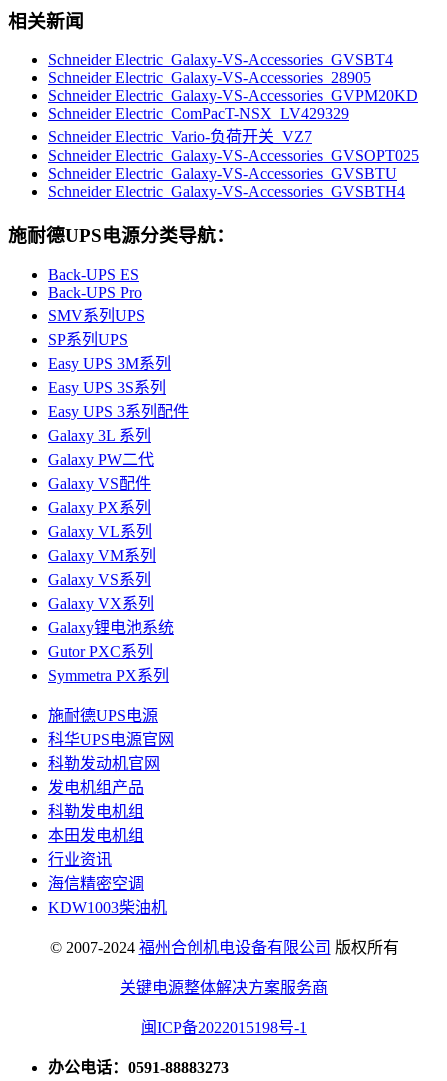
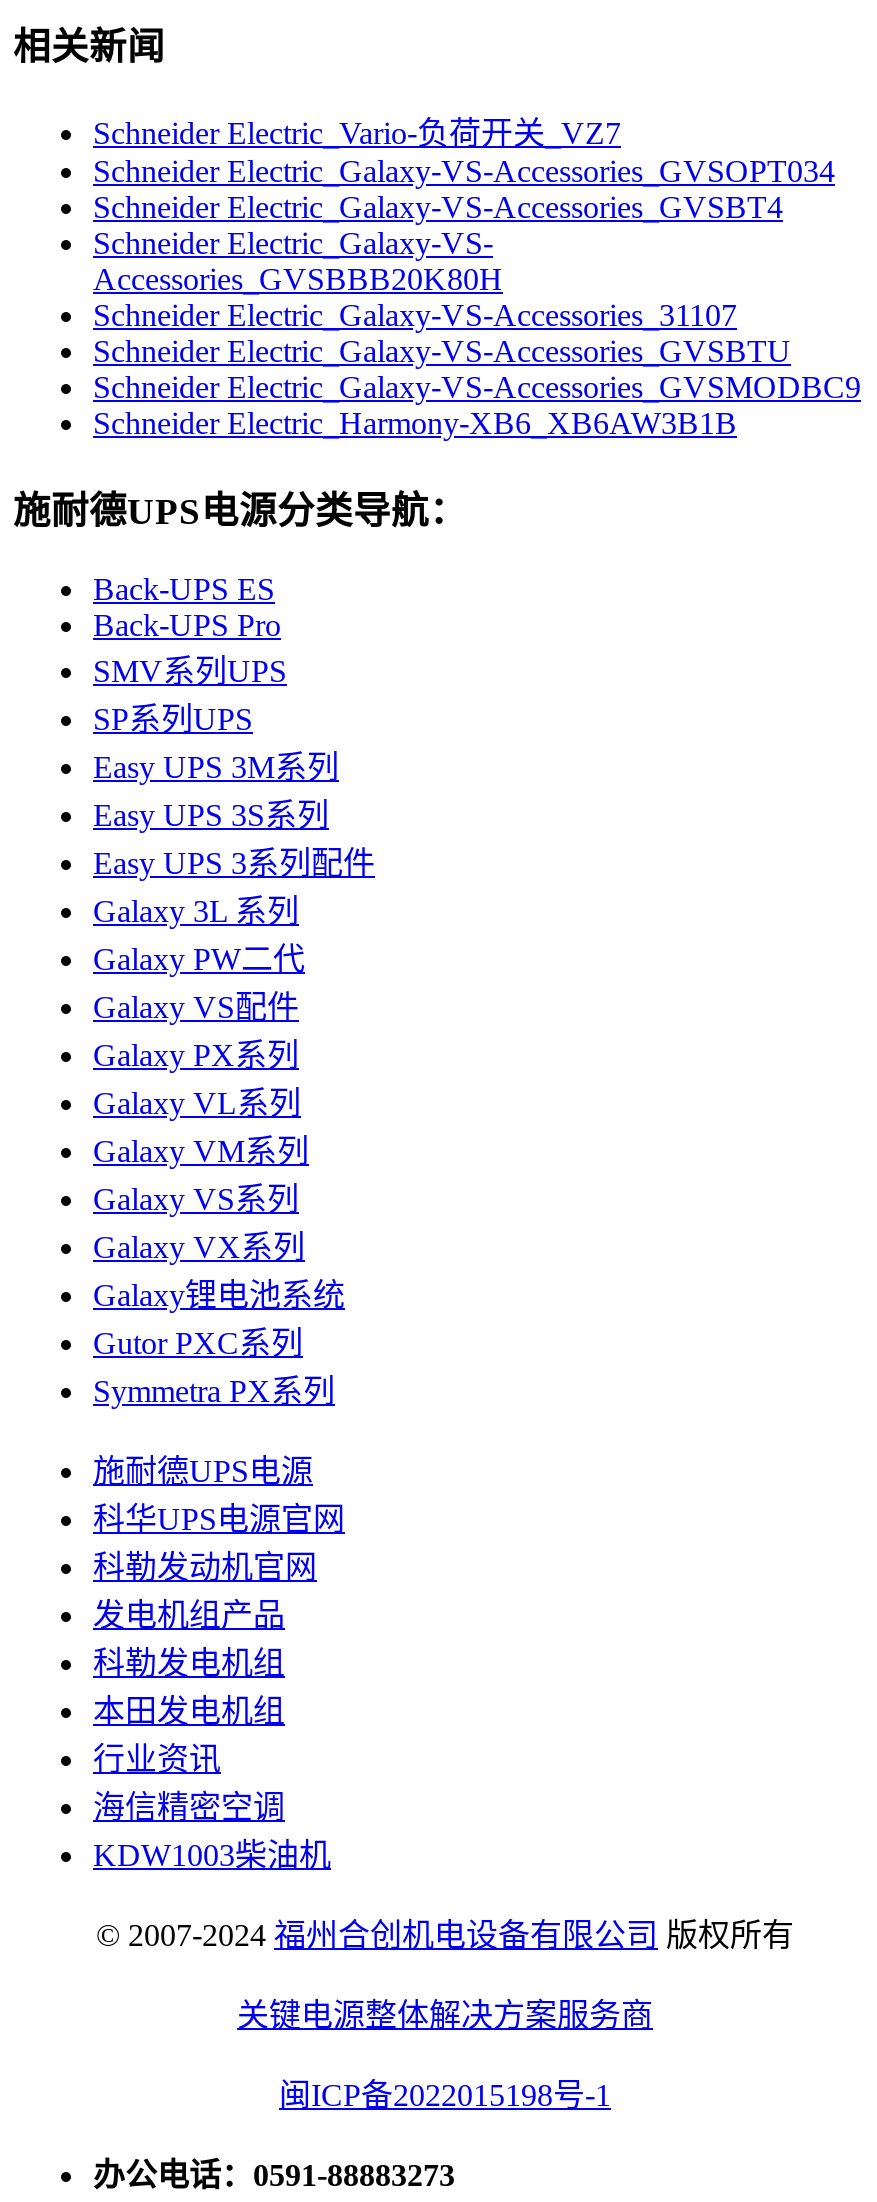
+ Schneider Electric_Galaxy-VS-Accessories_GVSOPT034

moved down: Schneider Electric_Galaxy-VS-Accessories_GVSBT4

- Schneider Electric_Galaxy-VS-Accessories_28905
- Schneider Electric_Galaxy-VS-Accessories_GVPM20KD
- Schneider Electric_ComPacT-NSX_LV429329
- Schneider Electric_Galaxy-VS-Accessories_GVSOPT025
+ Schneider Electric_Galaxy-VS-
+ Accessories_GVSBBB20K80H
+ Schneider Electric_Galaxy-VS-Accessories_31107

moved up: Schneider Electric_Vario-负荷开关_VZ7

- Schneider Electric_Galaxy-VS-Accessories_GVSBTH4
+ Schneider Electric_Galaxy-VS-Accessories_GVSMODBC9
+ Schneider Electric_Harmony-XB6_XB6AW3B1B
